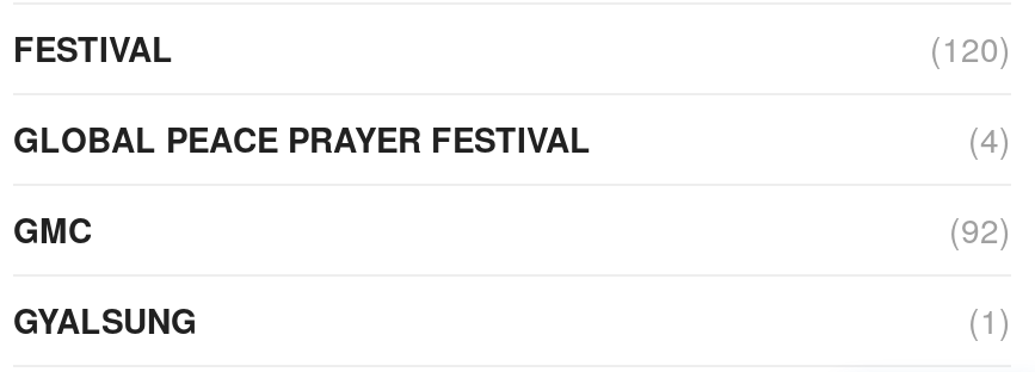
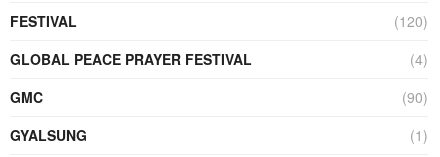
- (92)
+ (90)
